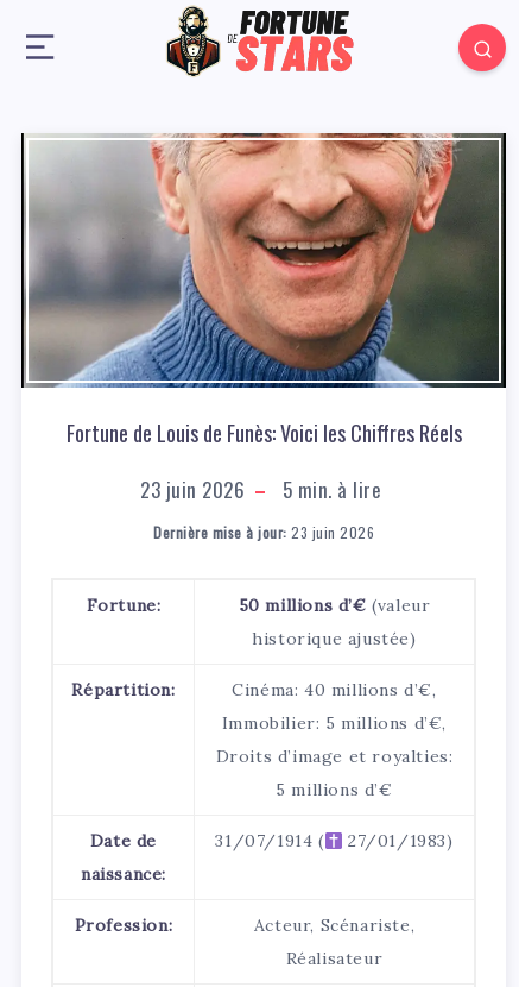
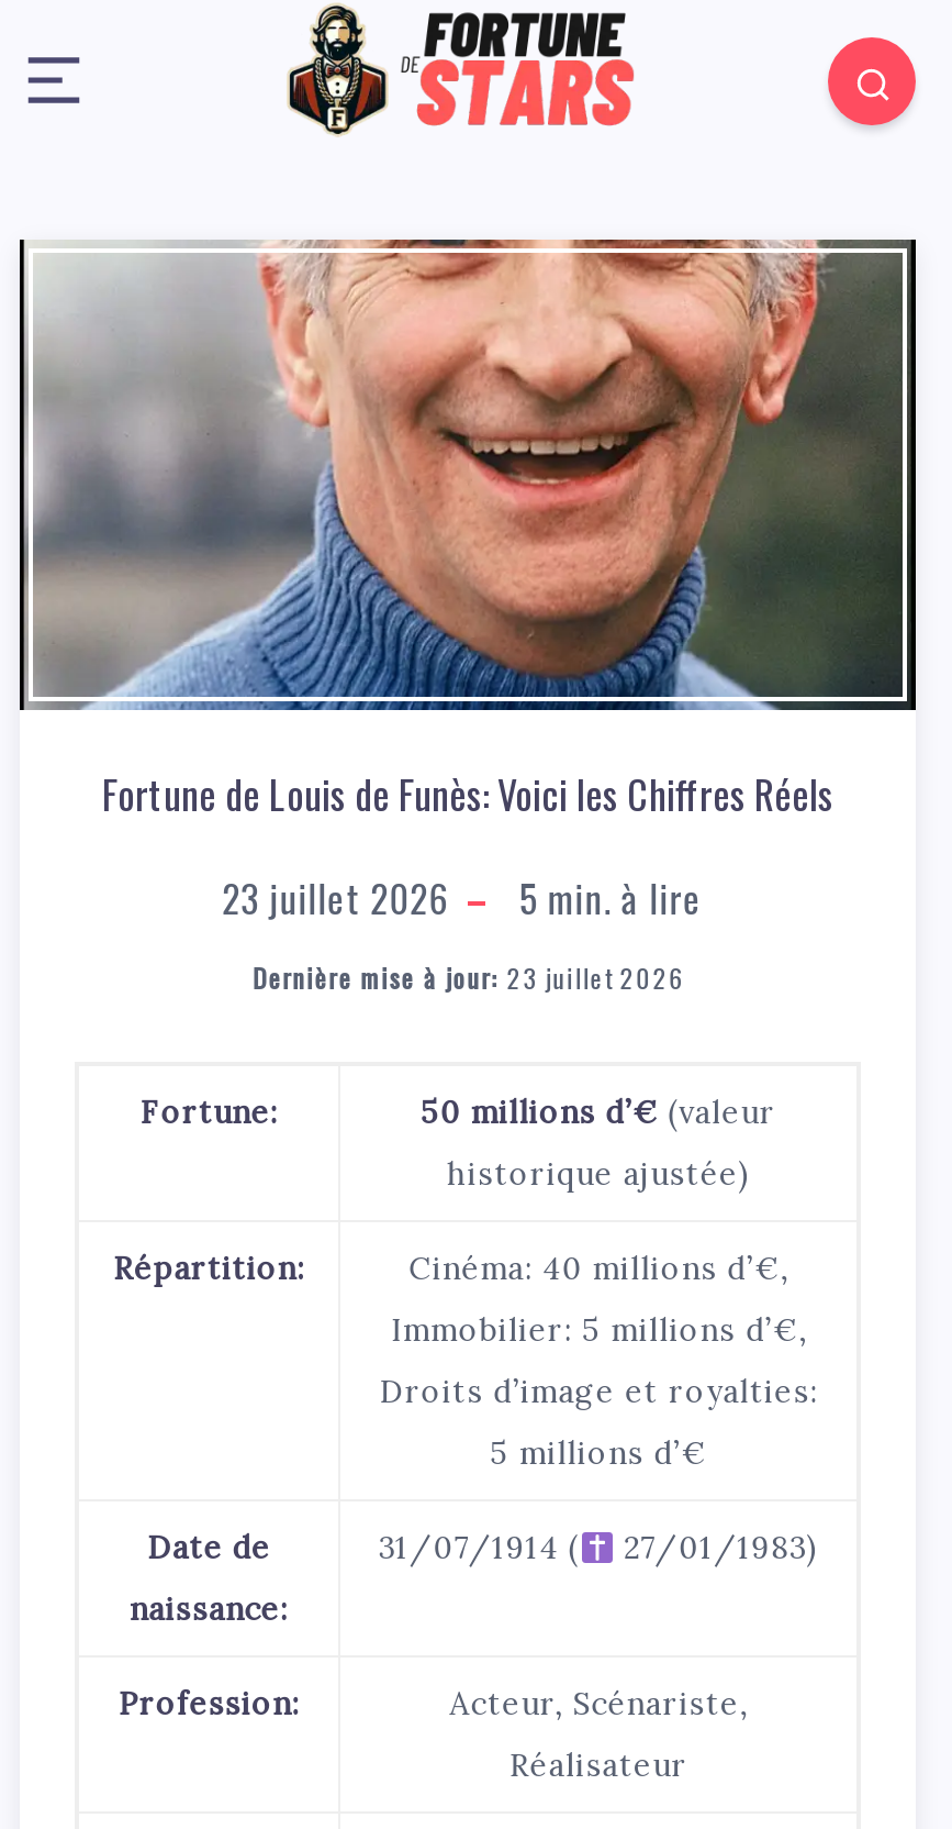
- 23 juin 2026 5 min. à lire
+ 23 juillet 2026 5 min. à lire

- Dernière mise à jour: 23 juin 2026
+ Dernière mise à jour: 23 juillet 2026
